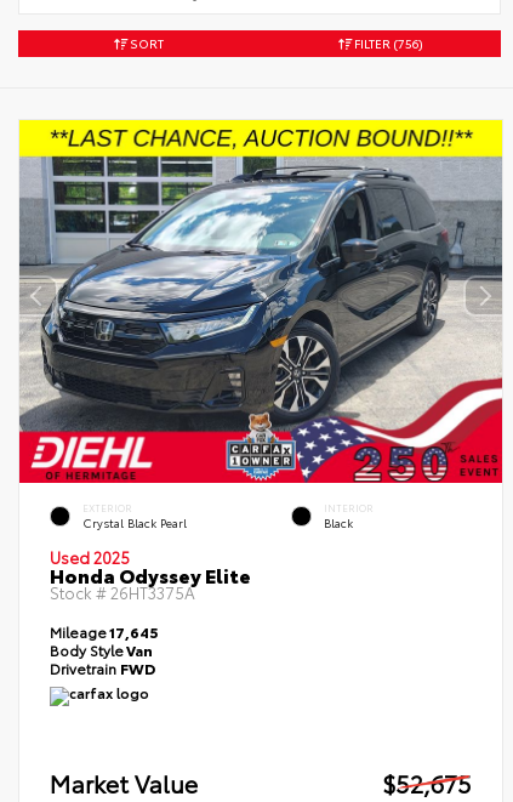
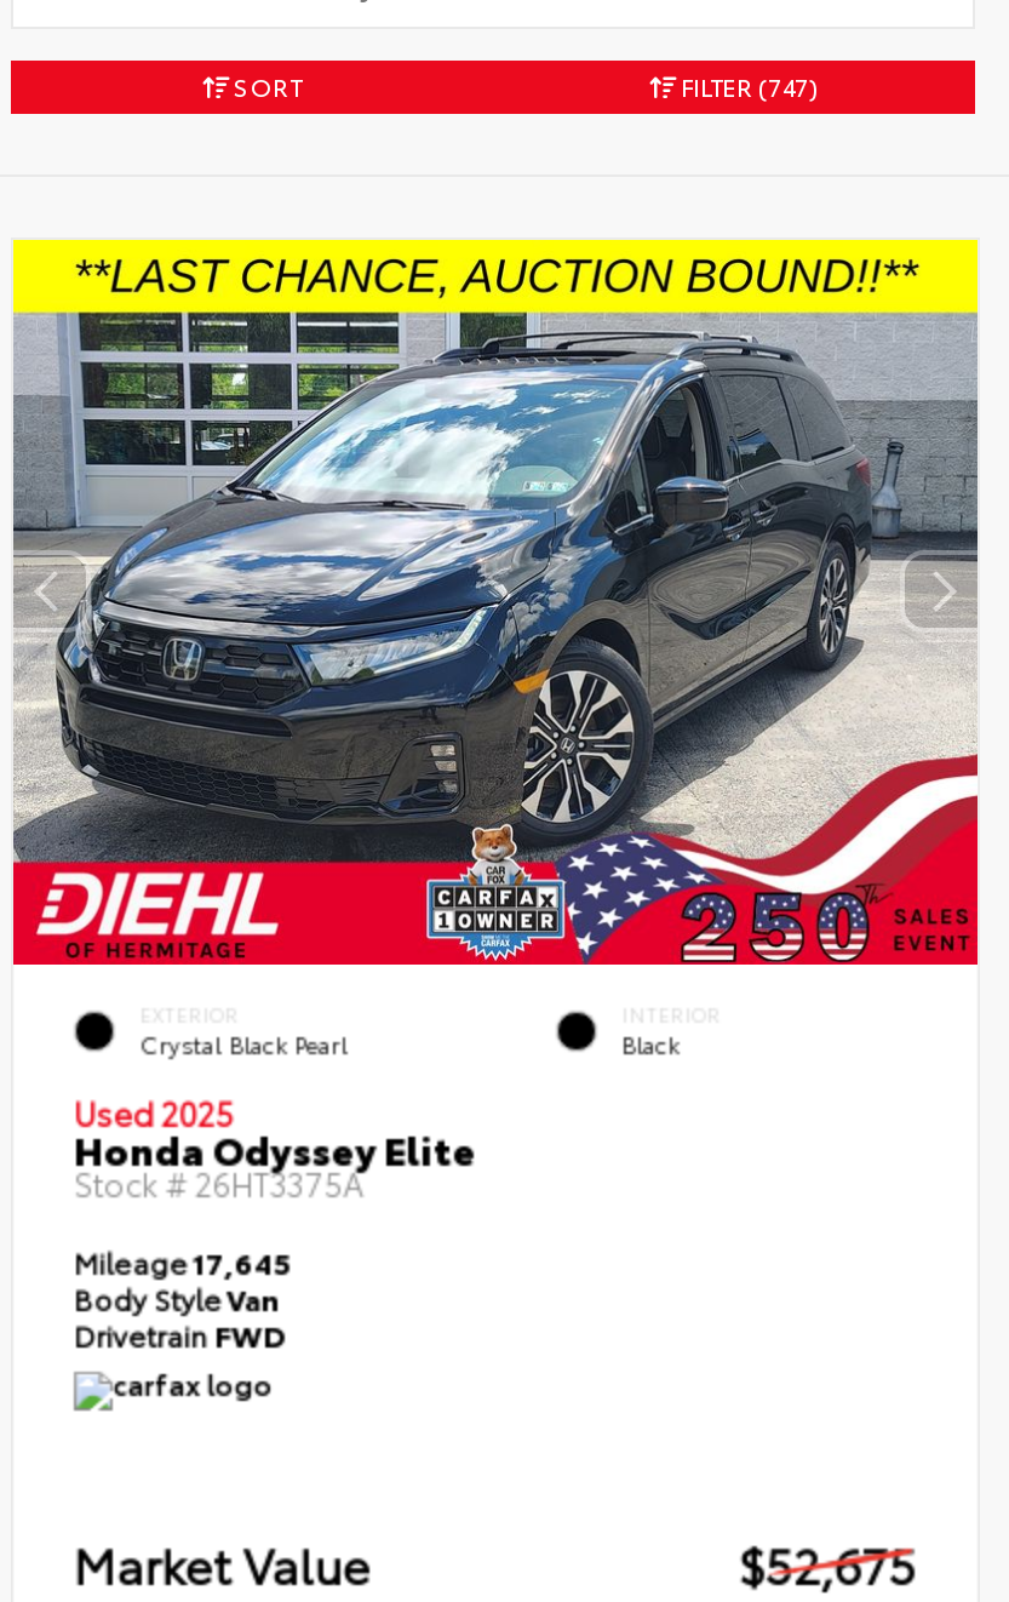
- FILTER (756)
+ FILTER (747)
